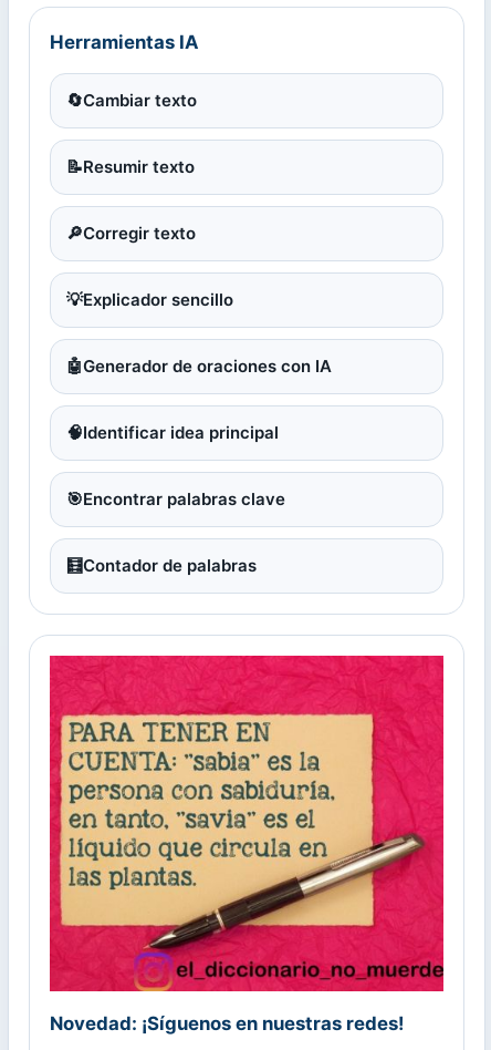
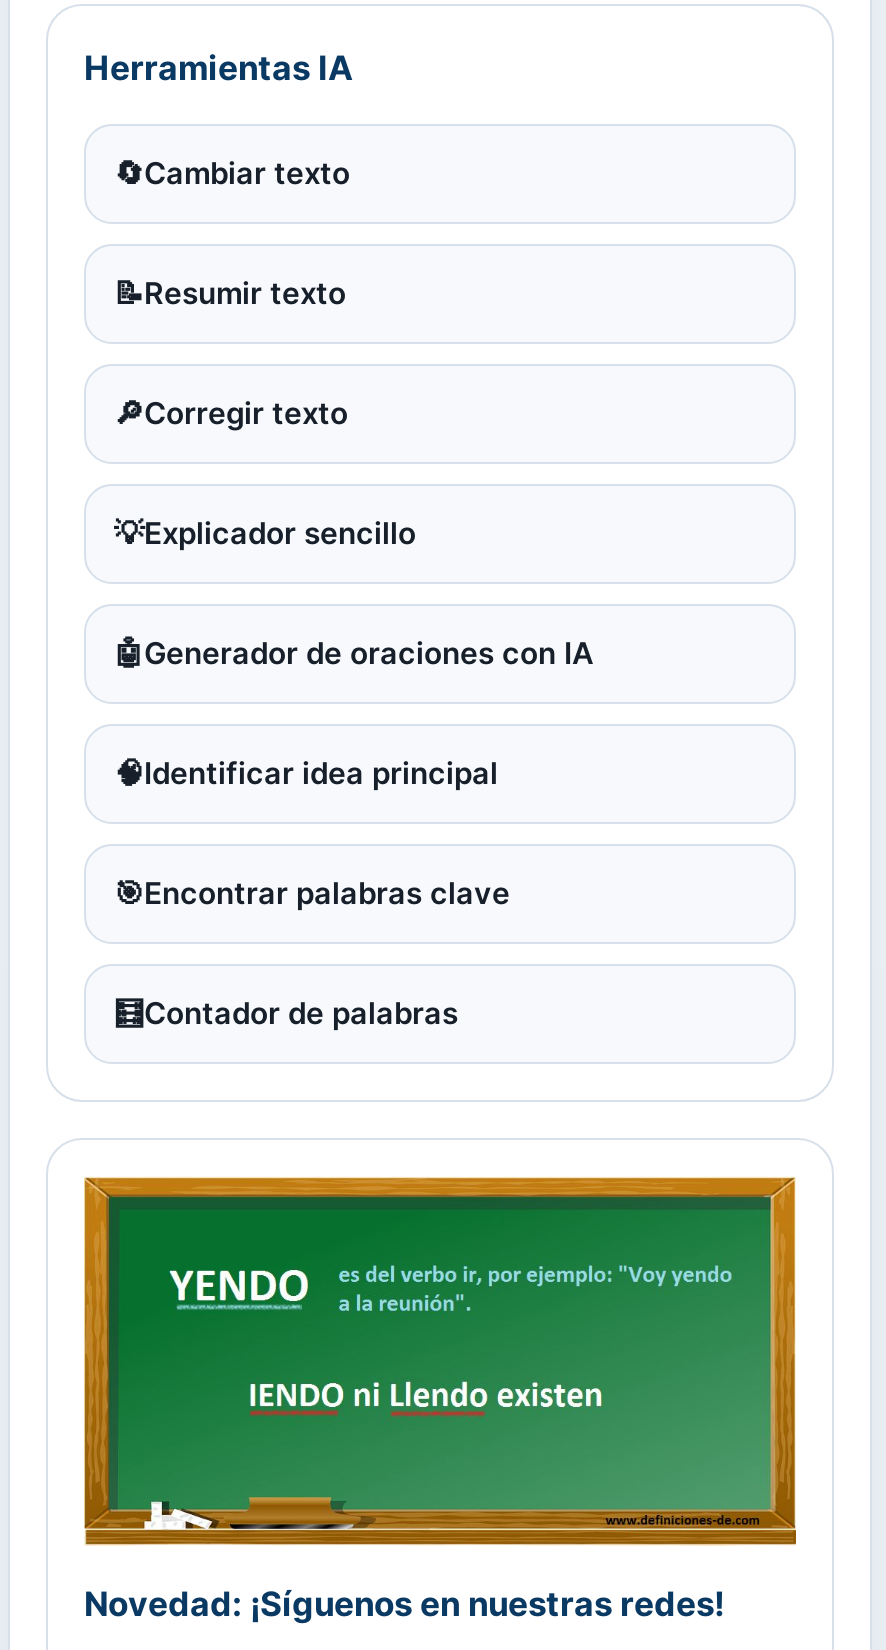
- [image]
+ [image]
